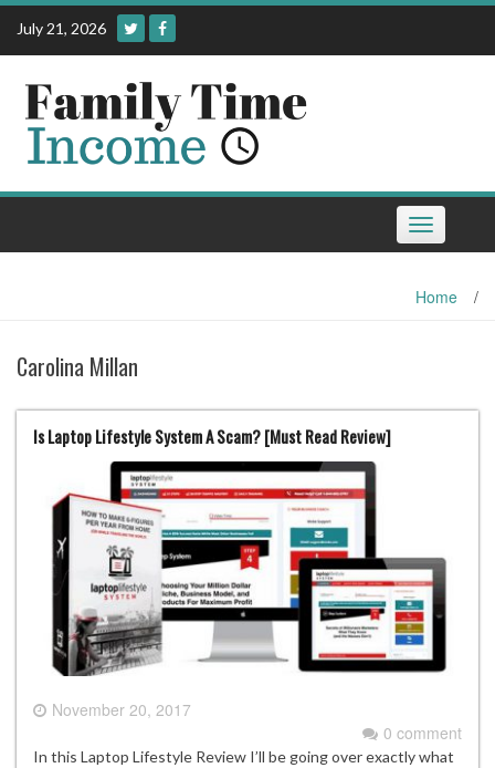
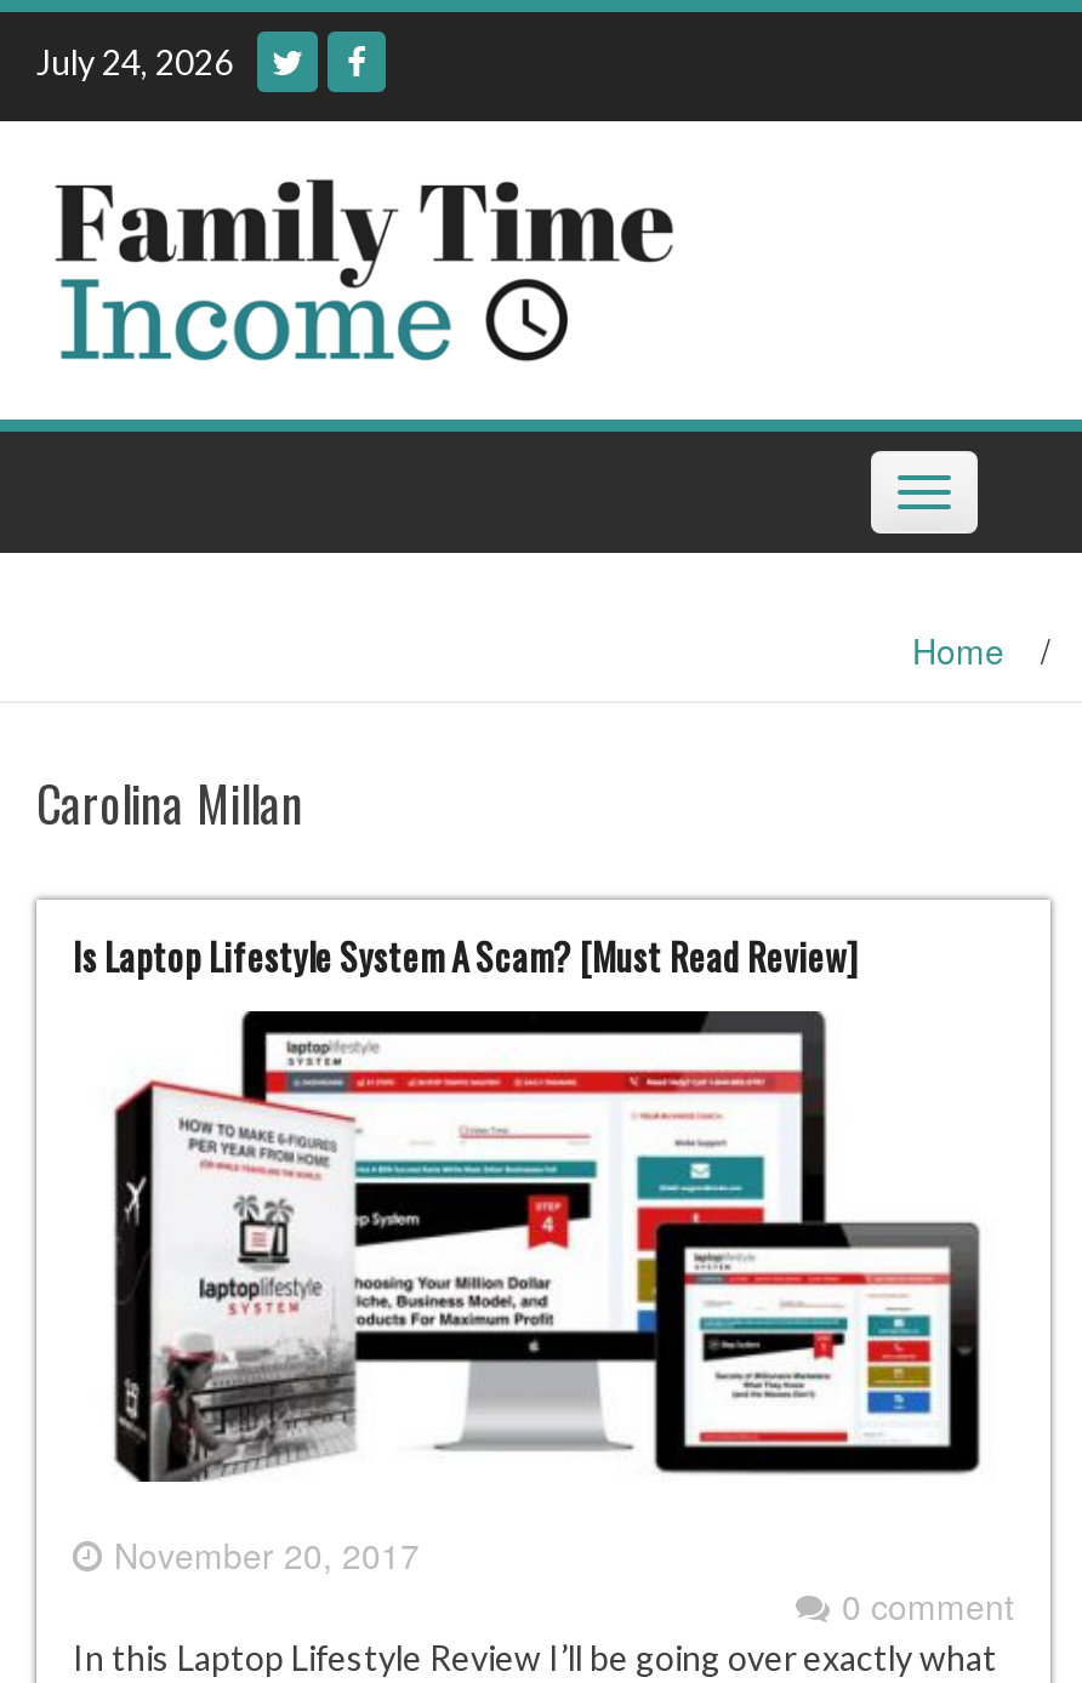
- July 21, 2026
+ July 24, 2026
